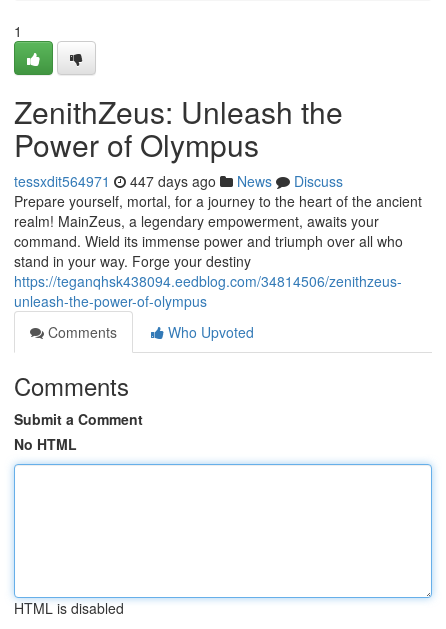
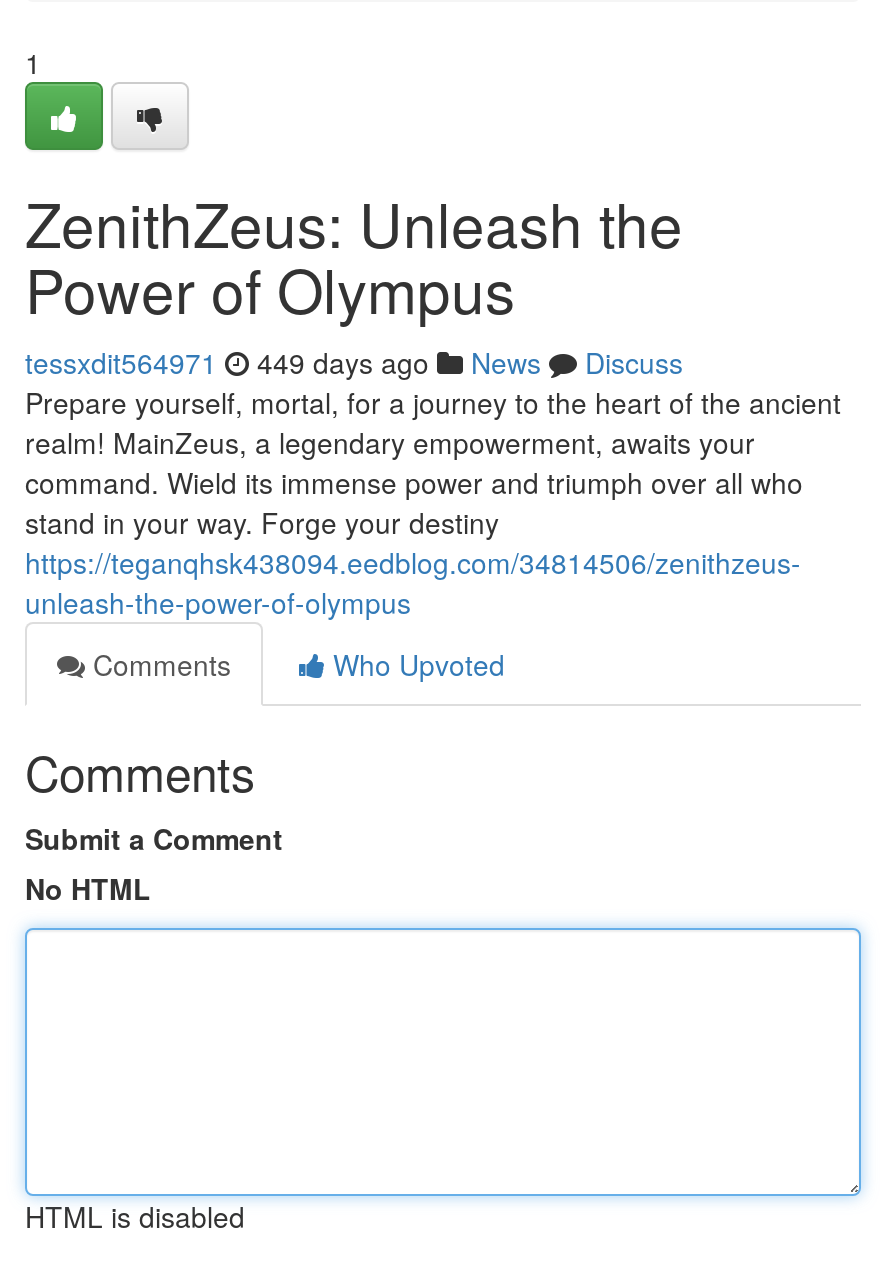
- tessxdit564971 447 days ago News Discuss
+ tessxdit564971 449 days ago News Discuss
